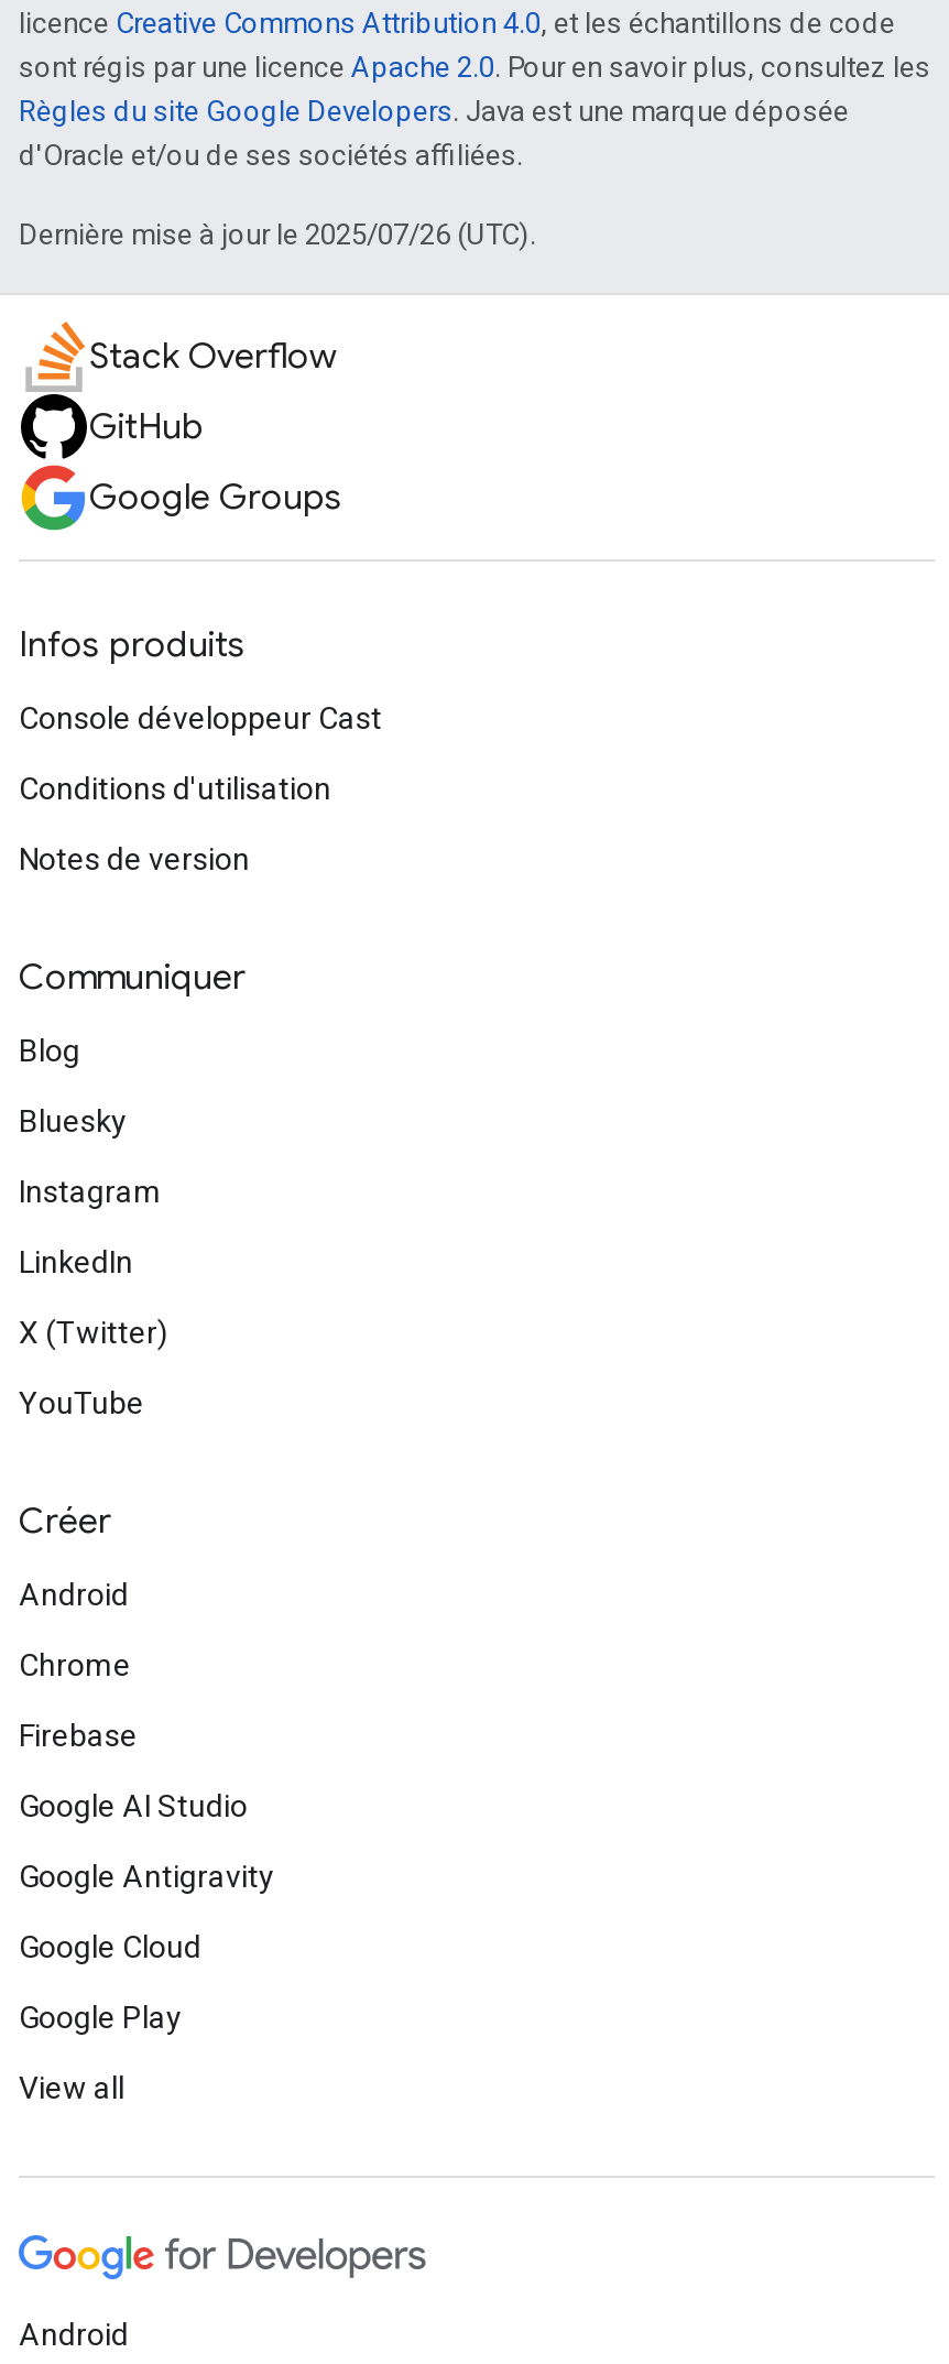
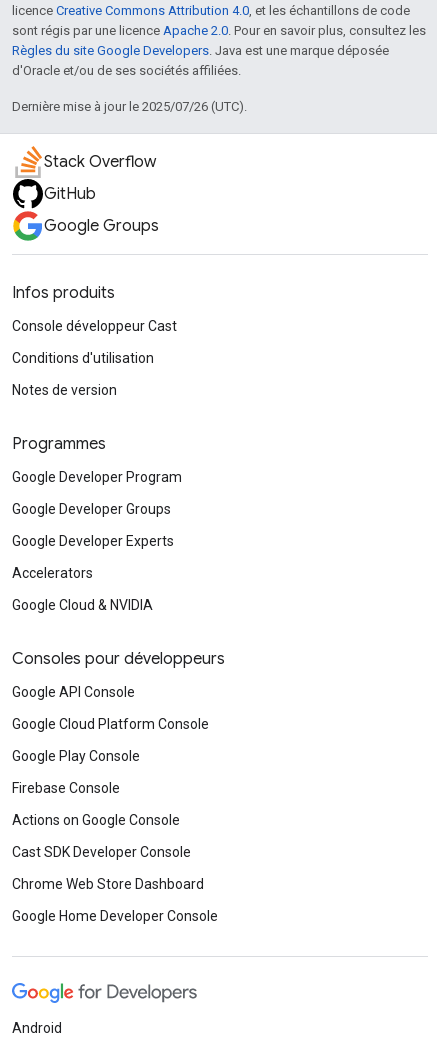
- Communiquer
- Blog
- Bluesky
- Instagram
- LinkedIn
- X (Twitter)
- YouTube
- Créer
- Android
- Chrome
- Firebase
- Google AI Studio
- Google Antigravity
- Google Cloud
- Google Play
- View all
+ Programmes
+ Google Developer Program
+ Google Developer Groups
+ Google Developer Experts
+ Accelerators
+ Google Cloud & NVIDIA
+ Consoles pour développeurs
+ Google API Console
+ Google Cloud Platform Console
+ Google Play Console
+ Firebase Console
+ Actions on Google Console
+ Cast SDK Developer Console
+ Chrome Web Store Dashboard
+ Google Home Developer Console
